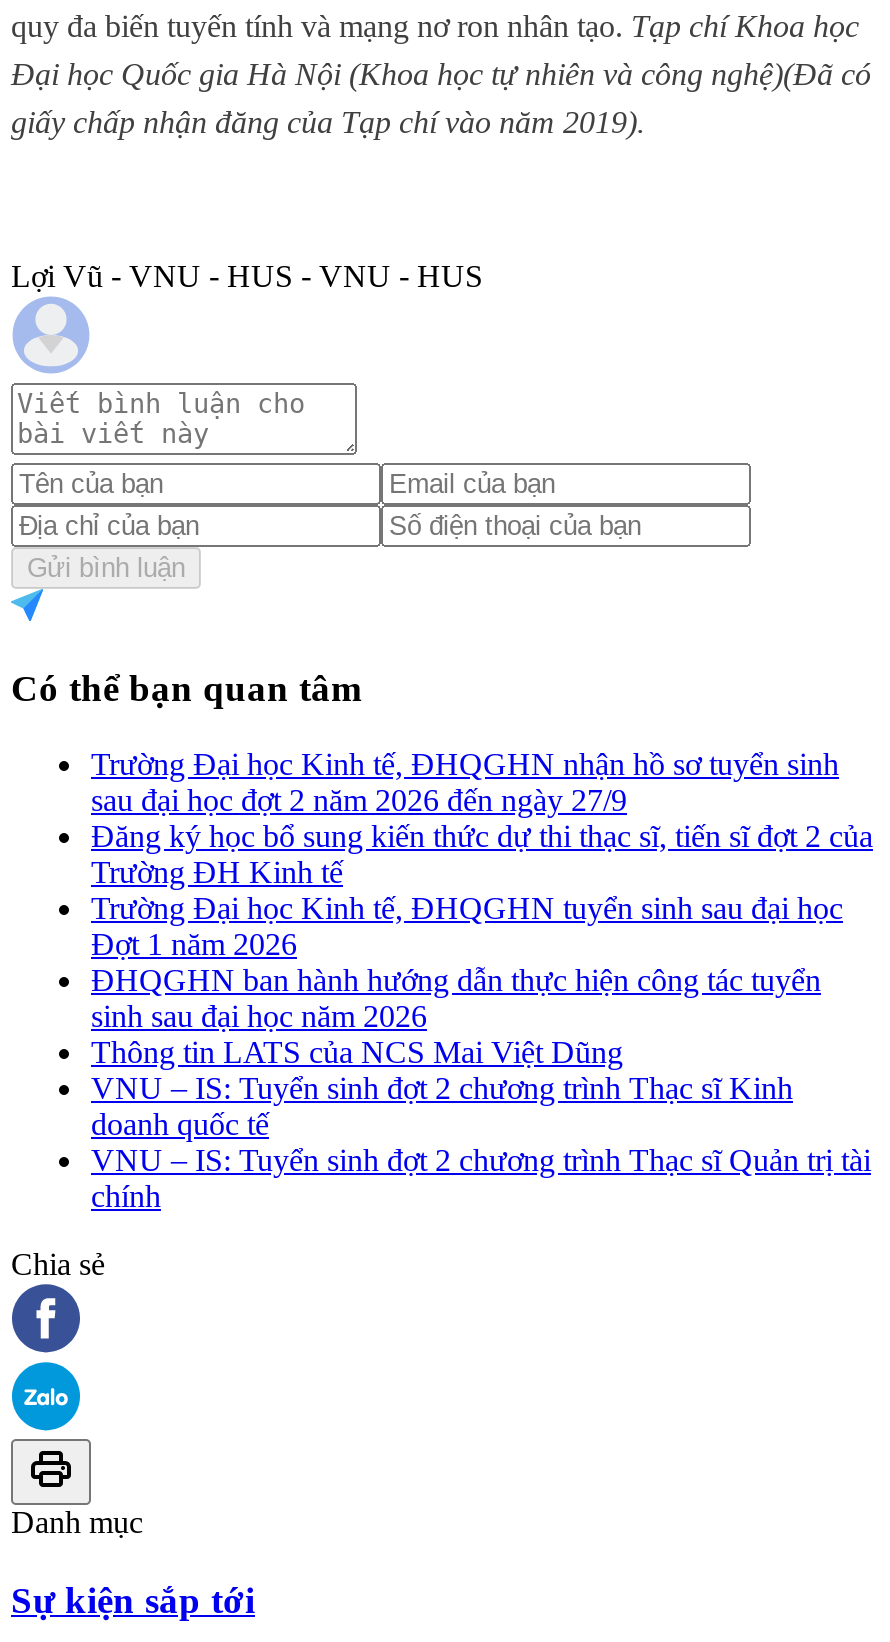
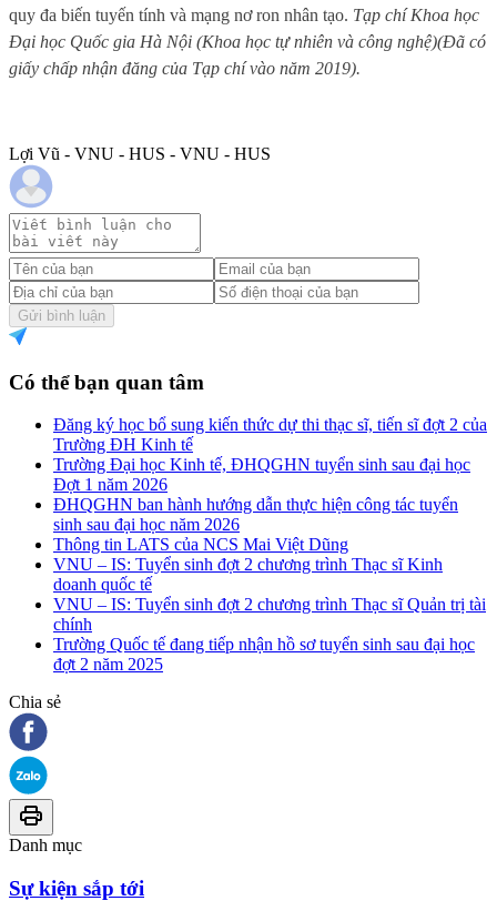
- Trường Đại học Kinh tế, ĐHQGHN nhận hồ sơ tuyển sinh
- sau đại học đợt 2 năm 2026 đến ngày 27/9

moved up: Đăng ký học bổ sung kiến thức dự thi thạc sĩ, tiến sĩ đợt 2 của | Trường ĐH Kinh tế | Trường Đại học Kinh tế, ĐHQGHN tuyển sinh sau đại học | ... | VNU – IS: Tuyển sinh đợt 2 chương trình Thạc sĩ Quản trị tài | chính

+ Trường Quốc tế đang tiếp nhận hồ sơ tuyển sinh sau đại học
+ đợt 2 năm 2025
